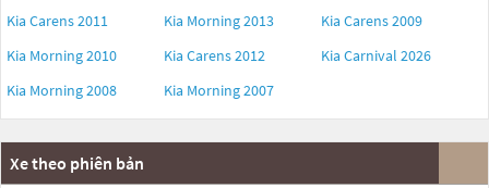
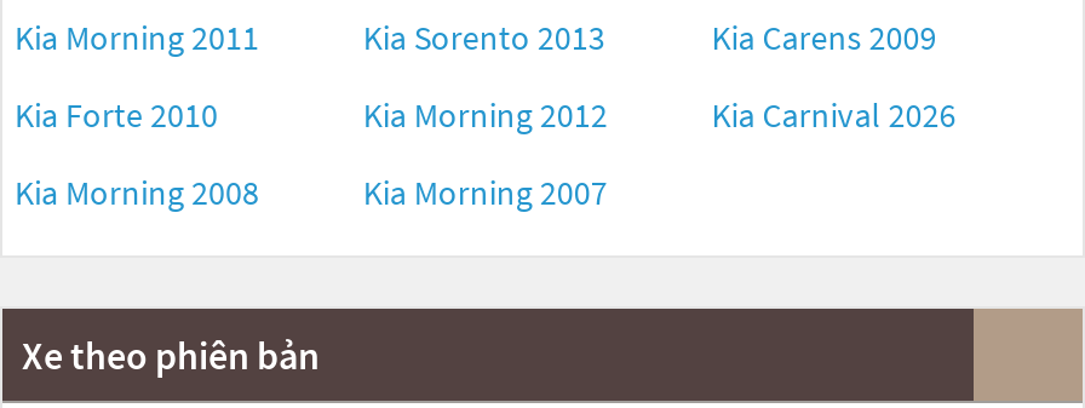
- Kia Carens 2011
+ Kia Morning 2011

- Kia Morning 2013
+ Kia Sorento 2013

- Kia Morning 2010
+ Kia Forte 2010

- Kia Carens 2012
+ Kia Morning 2012
